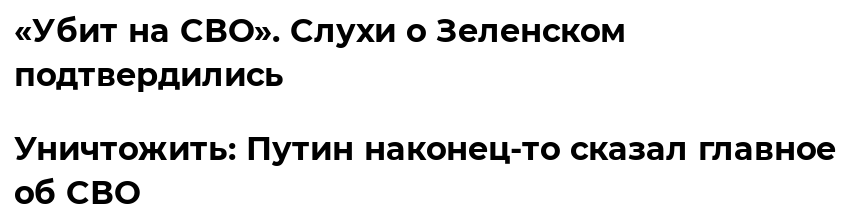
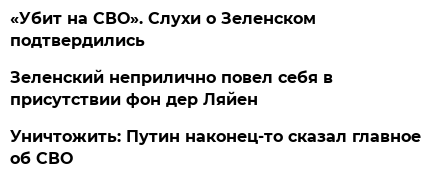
+ Зеленский неприлично повел cебя в
+ присутствии фон дер Ляйен
